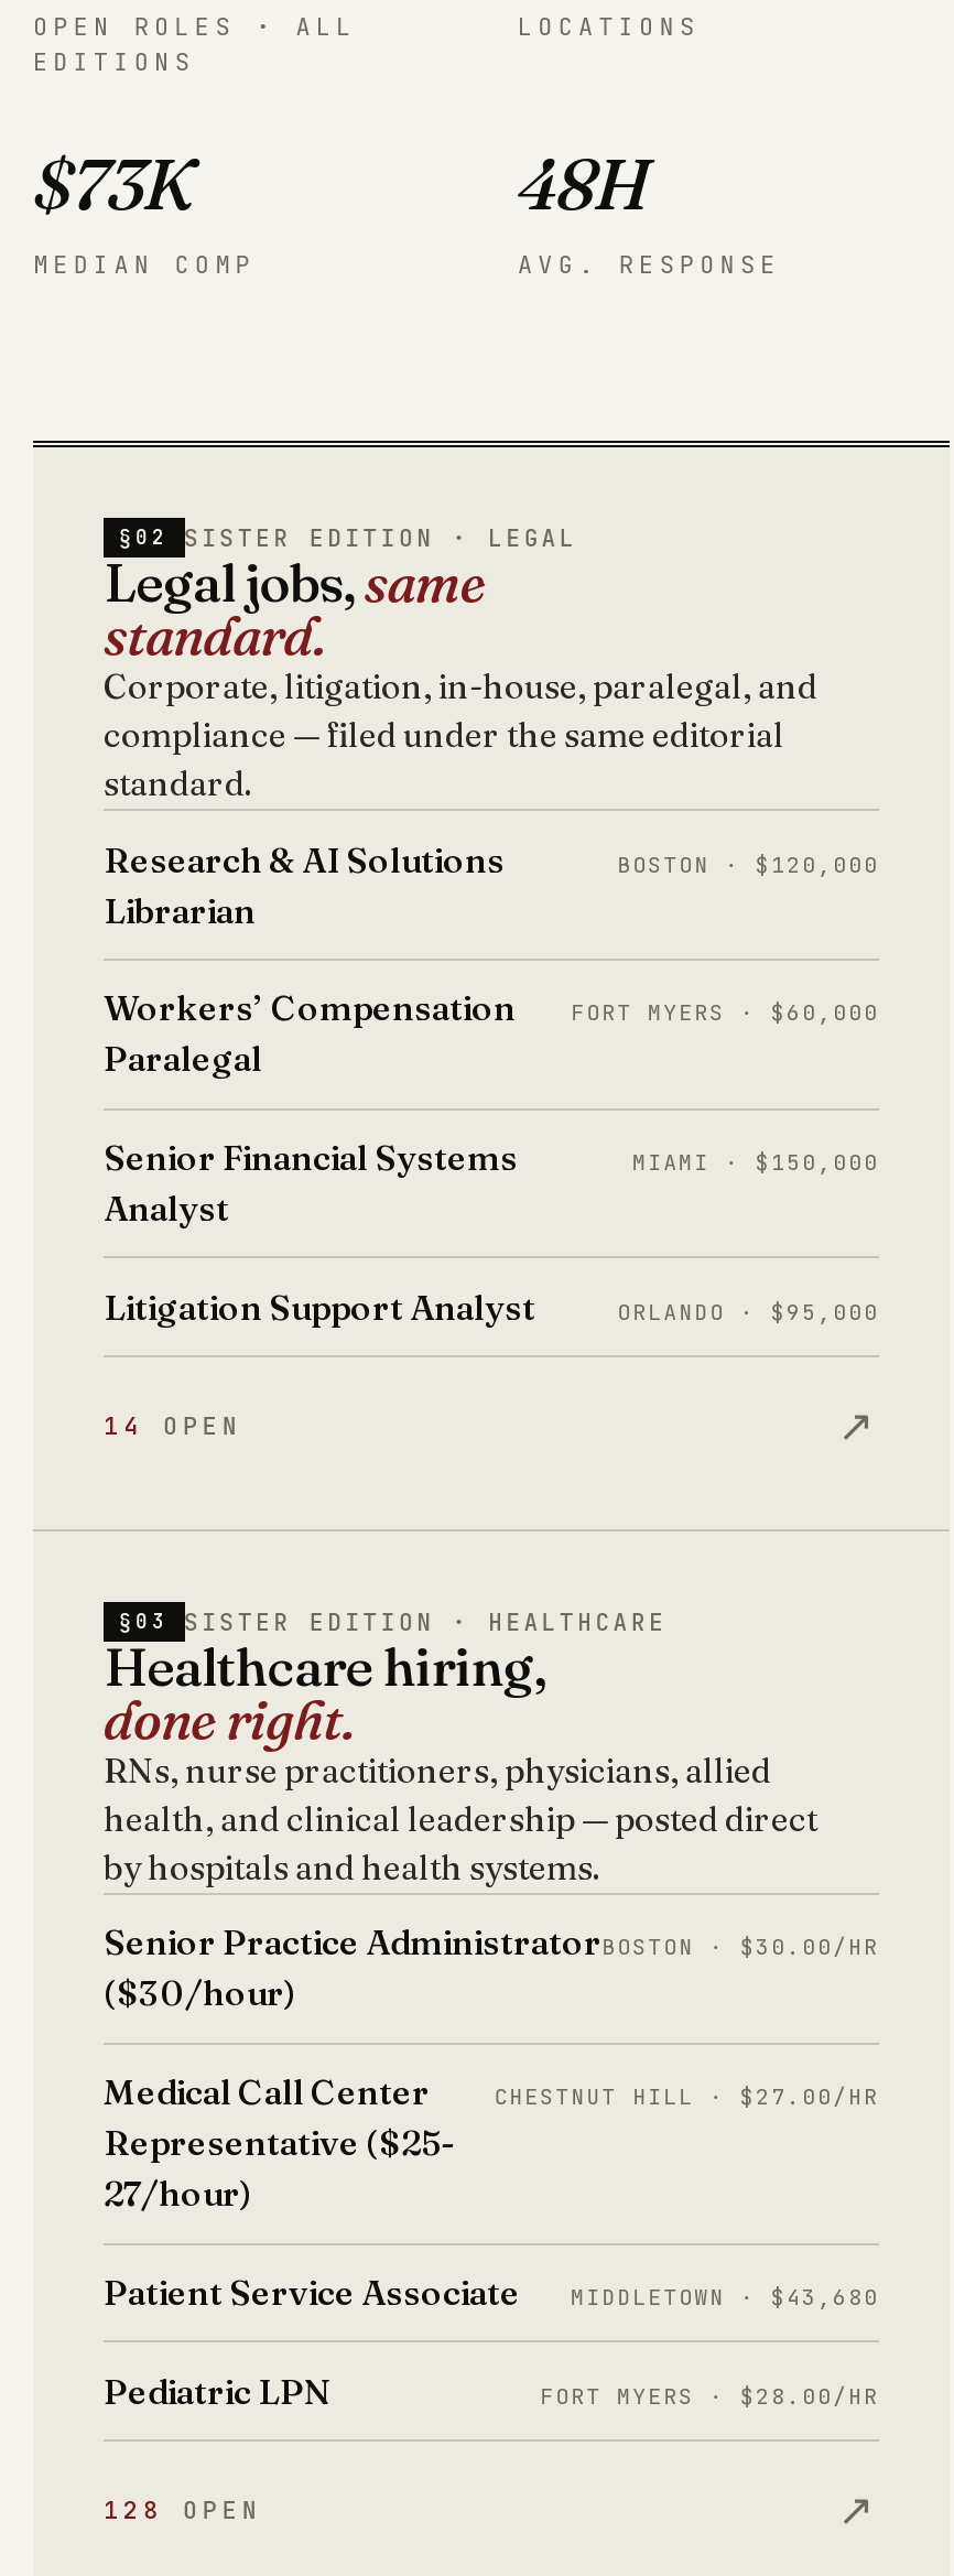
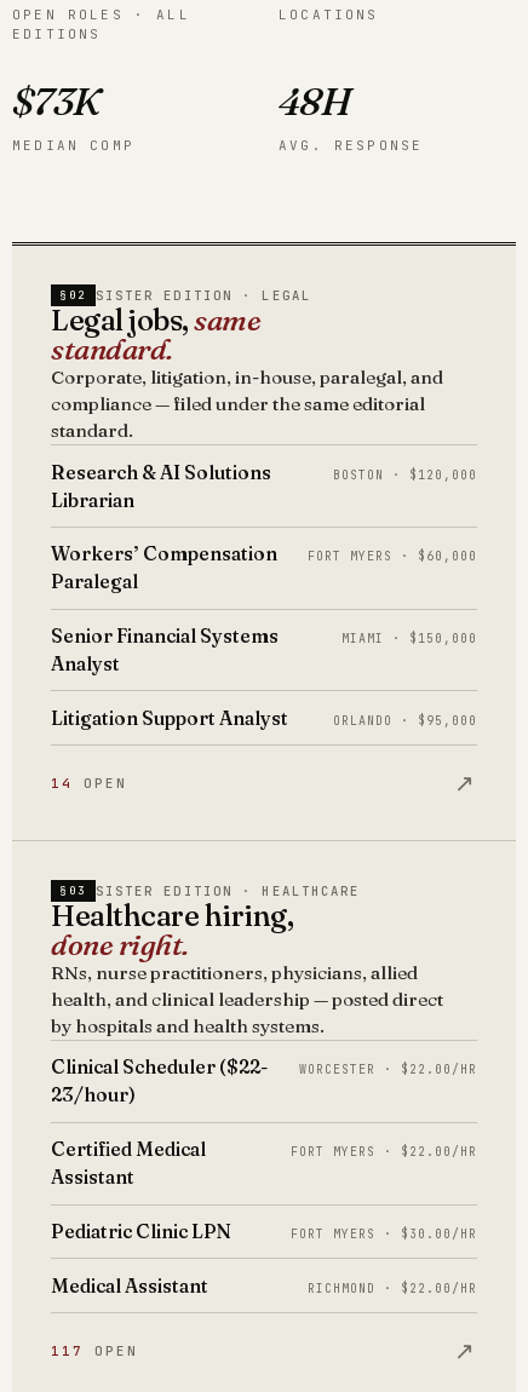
- Senior Practice Administrator
- ($30/hour)
+ Clinical Scheduler ($22-
+ 23/hour)

- BOSTON · $30.00/HR
+ WORCESTER · $22.00/HR

- Medical Call Center
- Representative ($25-
- 27/hour)
+ Certified Medical
+ Assistant

- CHESTNUT HILL · $27.00/HR
+ FORT MYERS · $22.00/HR

- Patient Service Associate
- MIDDLETOWN · $43,680
+ Pediatric Clinic LPN
+ FORT MYERS · $30.00/HR

- Pediatric LPN
- FORT MYERS · $28.00/HR
+ Medical Assistant
+ RICHMOND · $22.00/HR

- 128 OPEN
+ 117 OPEN
